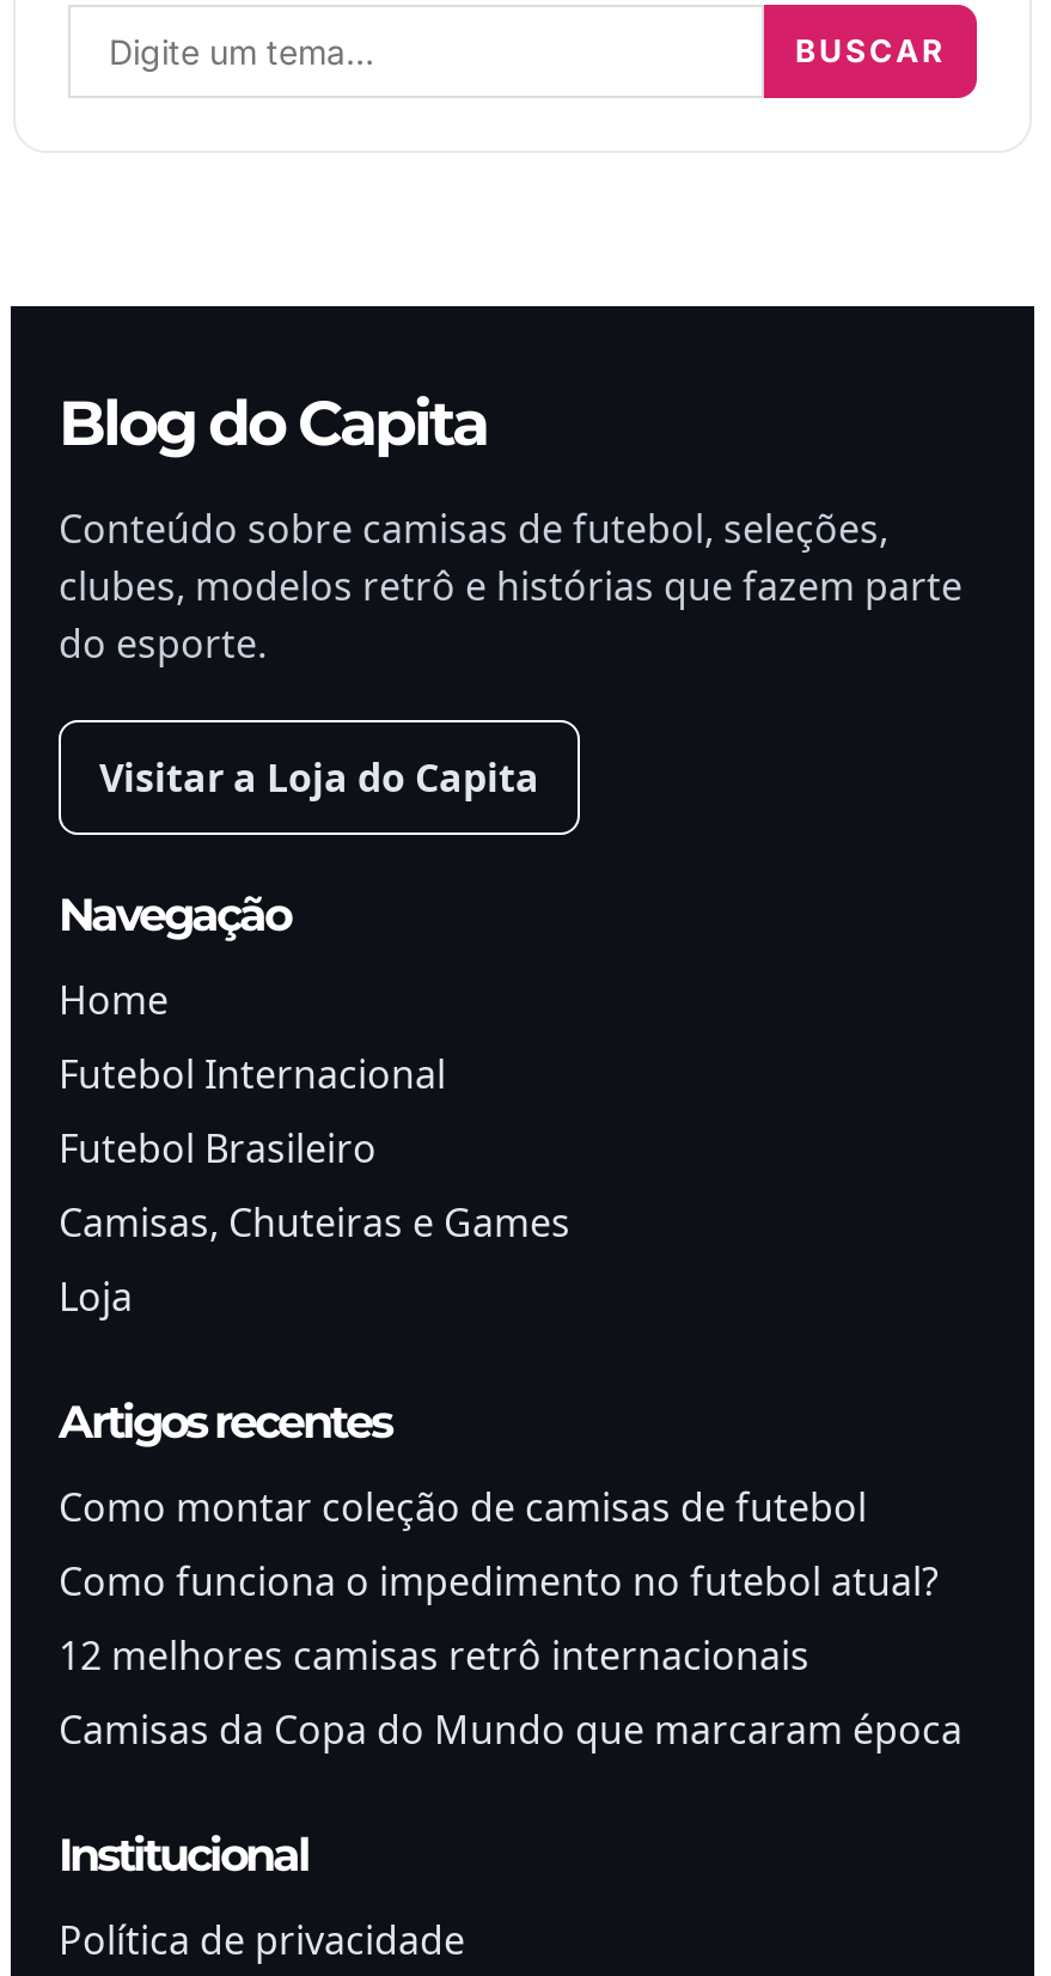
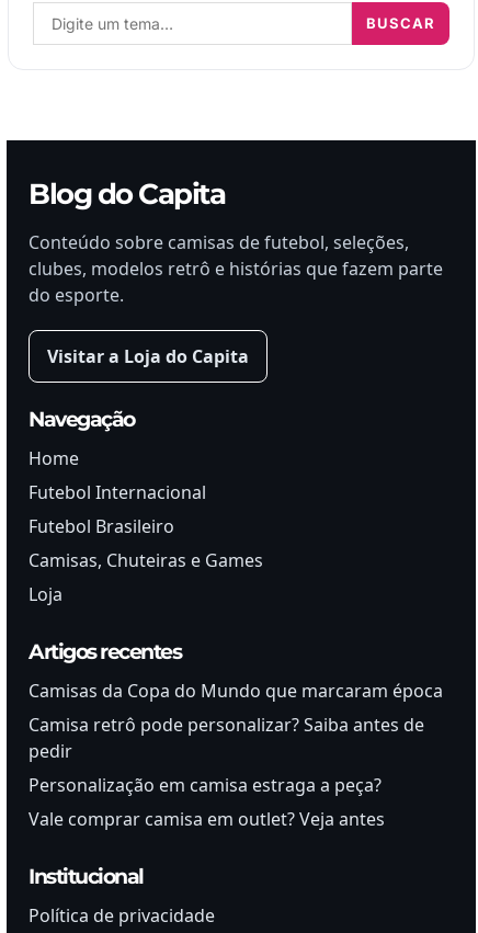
- Como montar coleção de camisas de futebol
- Como funciona o impedimento no futebol atual?
- 12 melhores camisas retrô internacionais

moved up: Camisas da Copa do Mundo que marcaram época

+ Camisa retrô pode personalizar? Saiba antes de
+ pedir
+ Personalização em camisa estraga a peça?
+ Vale comprar camisa em outlet? Veja antes
